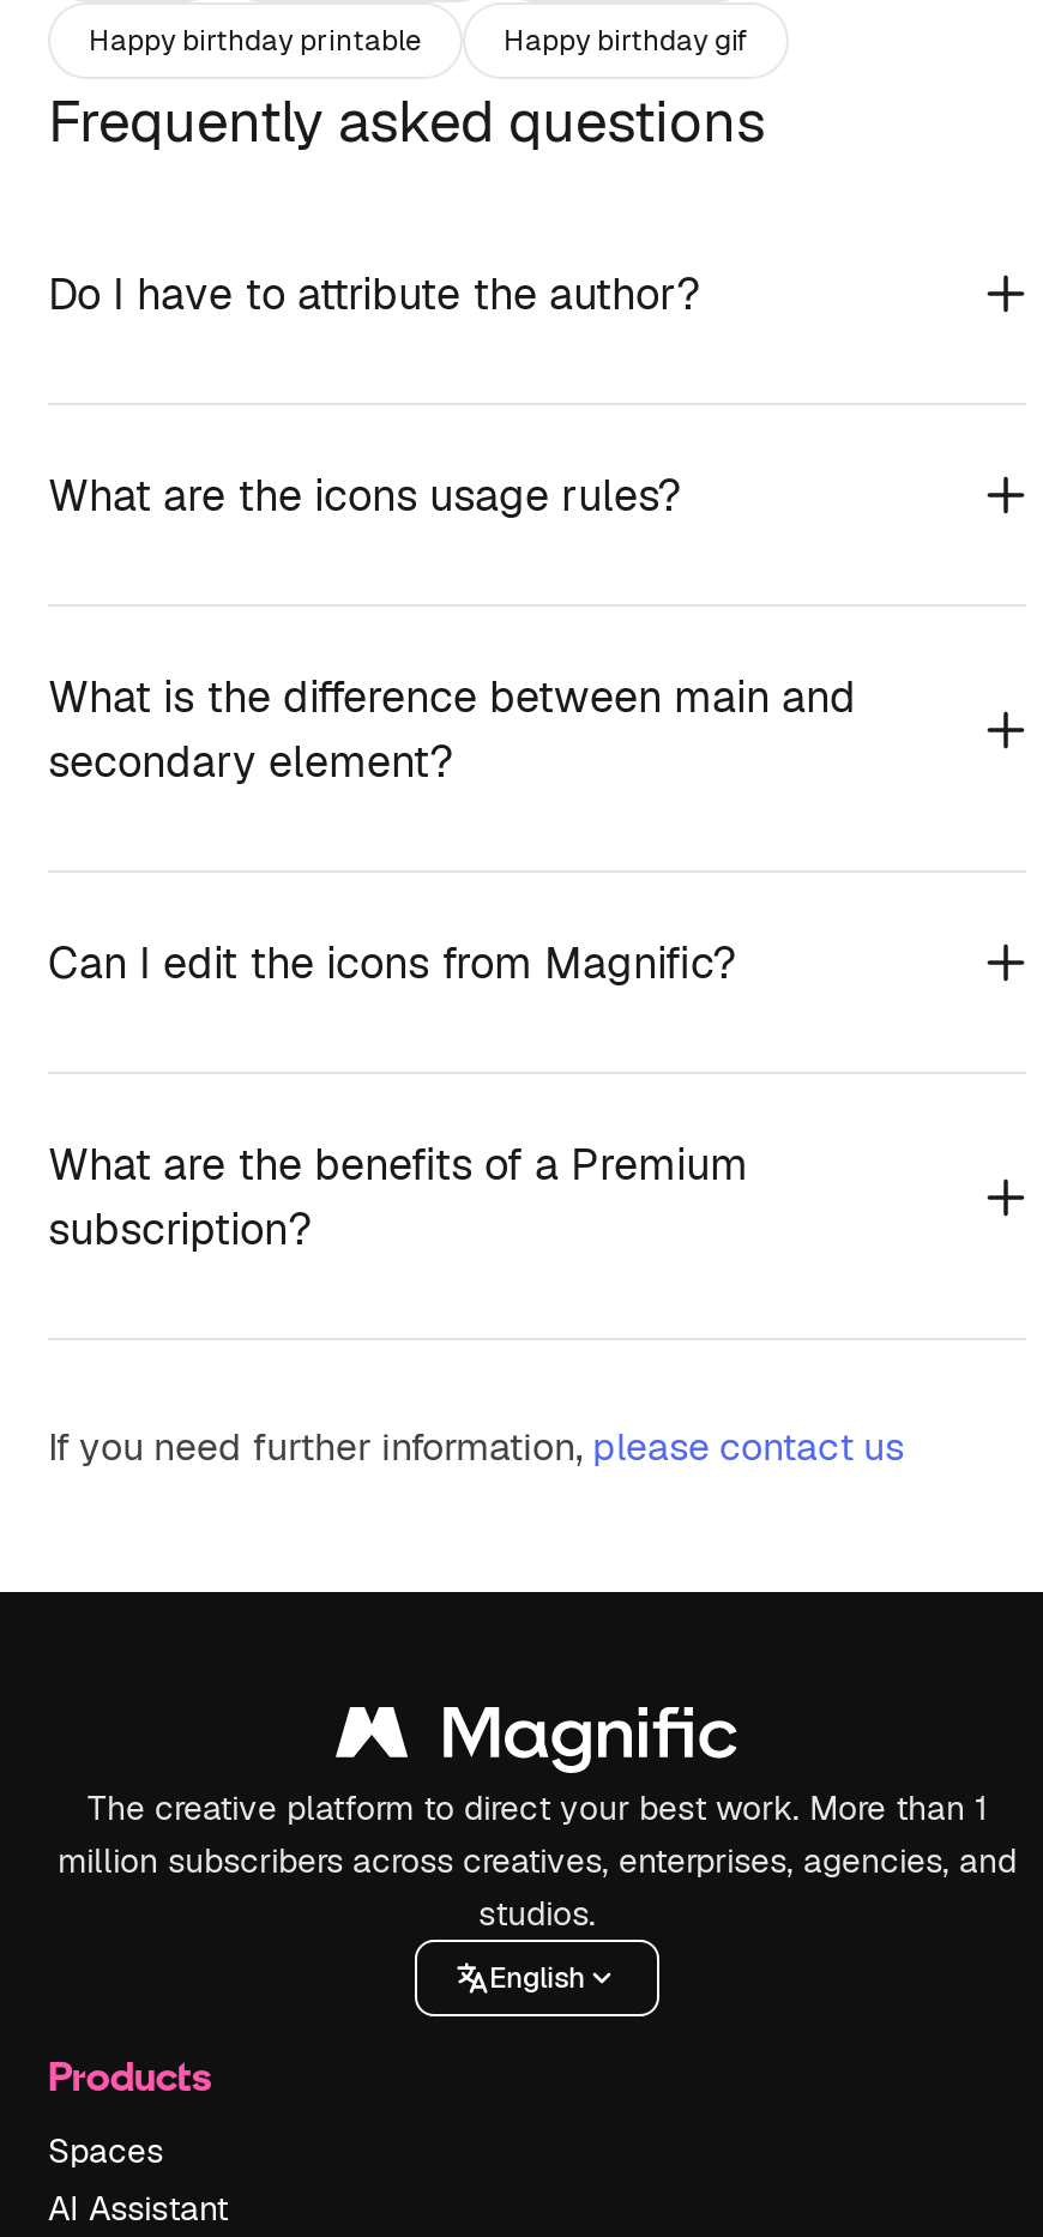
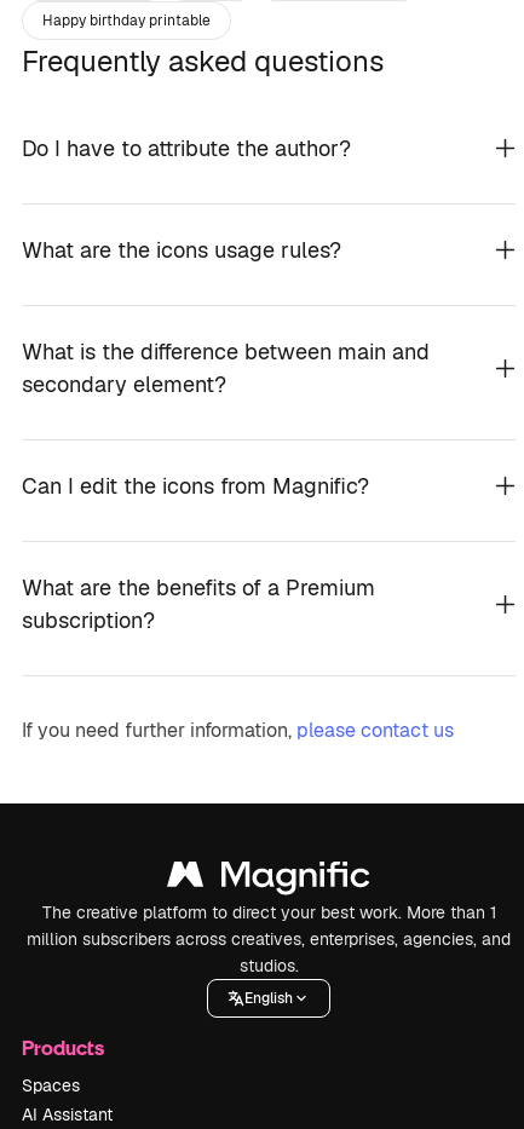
- Happy birthday gif
